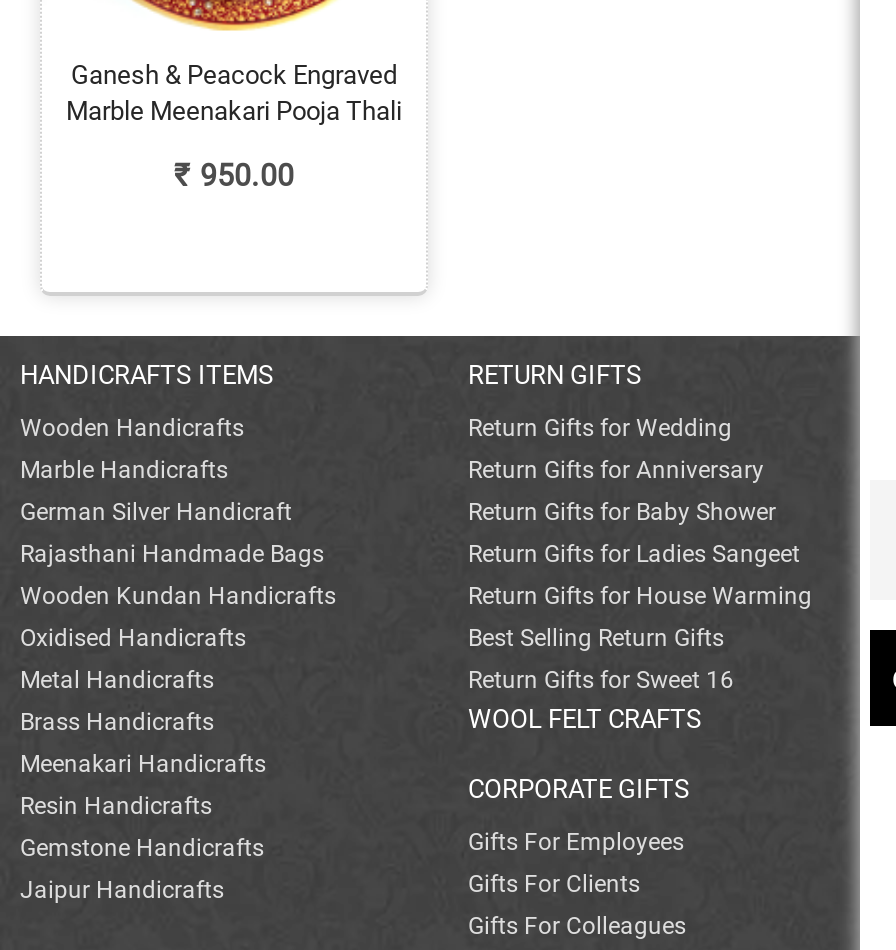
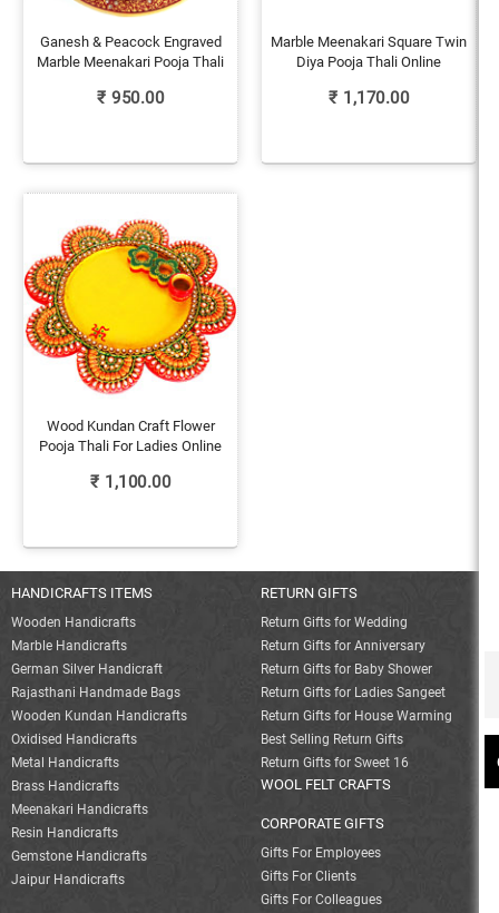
+ Marble Meenakari Square Twin
+ Diya Pooja Thali Online
+ ₹ 1,170.00

+ [image]
+ Wood Kundan Craft Flower
+ Pooja Thali For Ladies Online
+ ₹ 1,100.00
